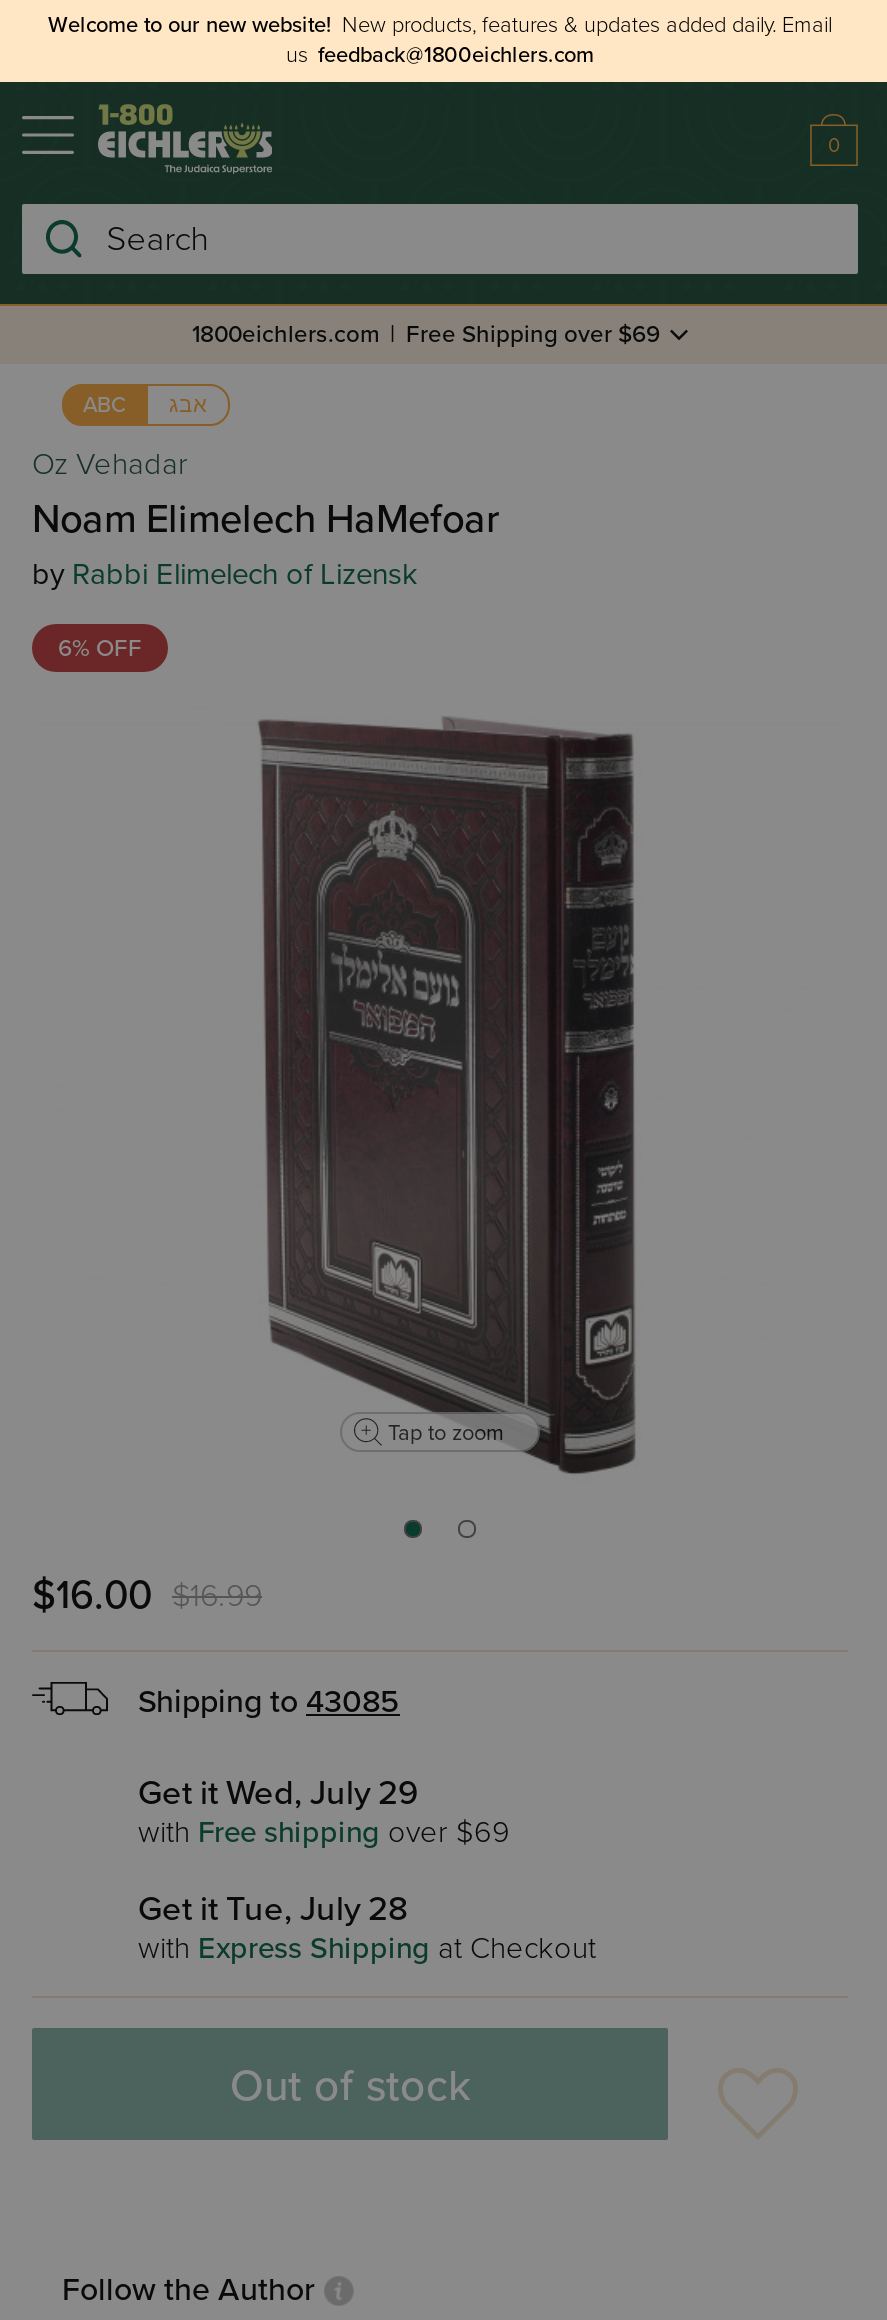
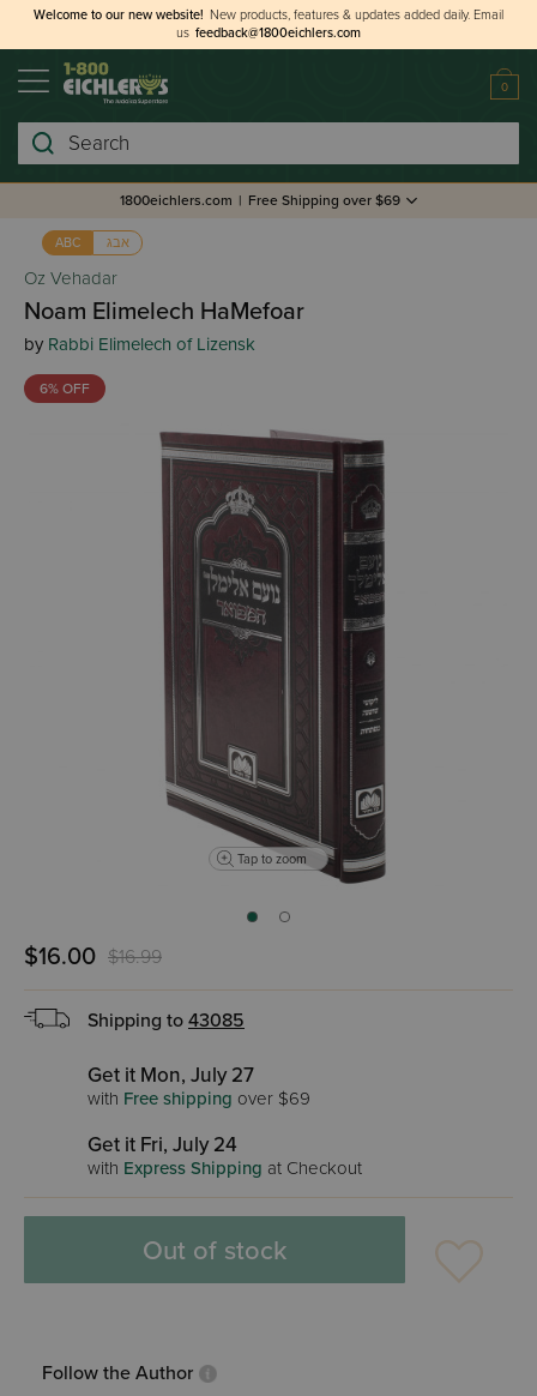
- Get it Wed, July 29
+ Get it Mon, July 27

- Get it Tue, July 28
+ Get it Fri, July 24
